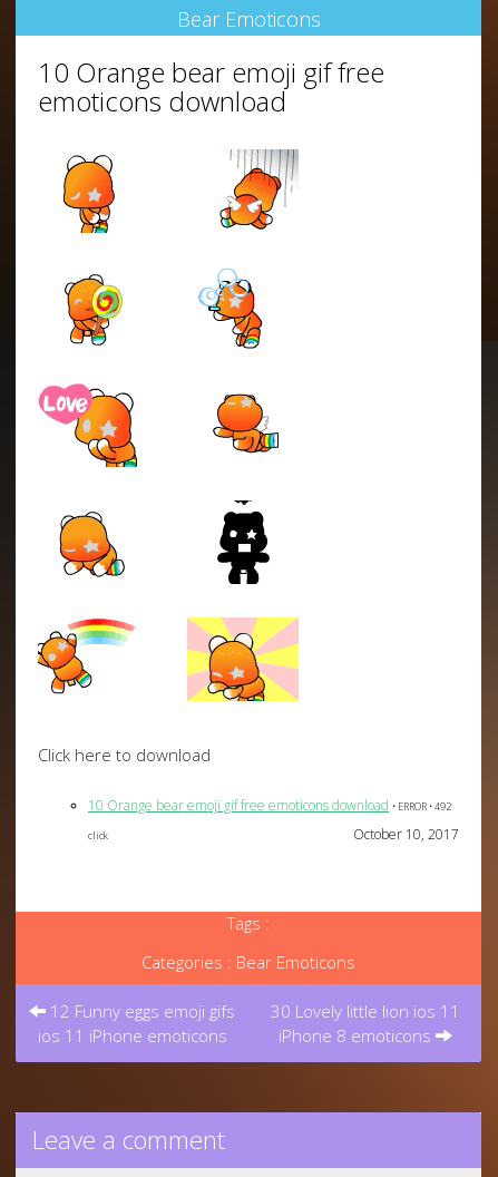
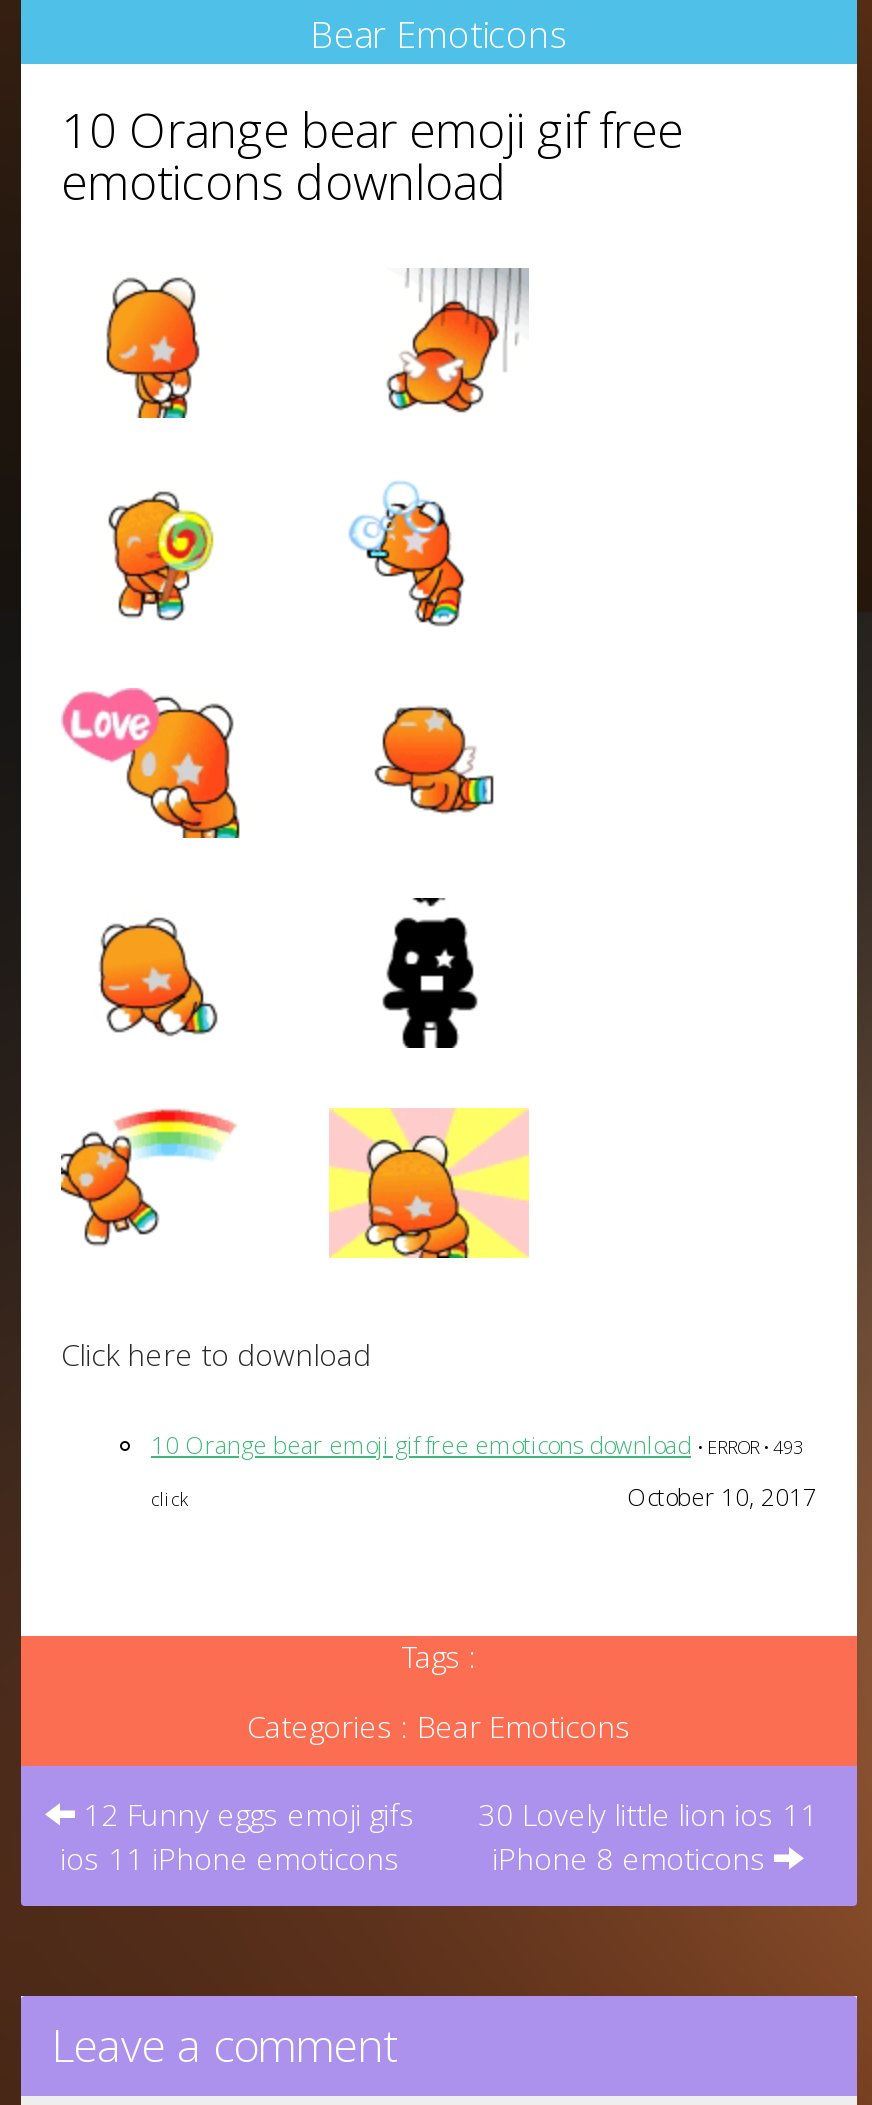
- 10 Orange bear emoji gif free emoticons download • ERROR • 492
+ 10 Orange bear emoji gif free emoticons download • ERROR • 493
